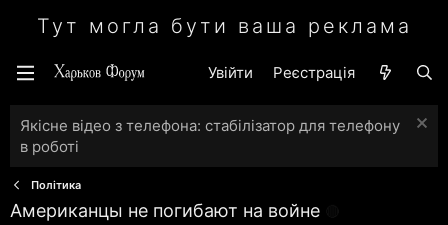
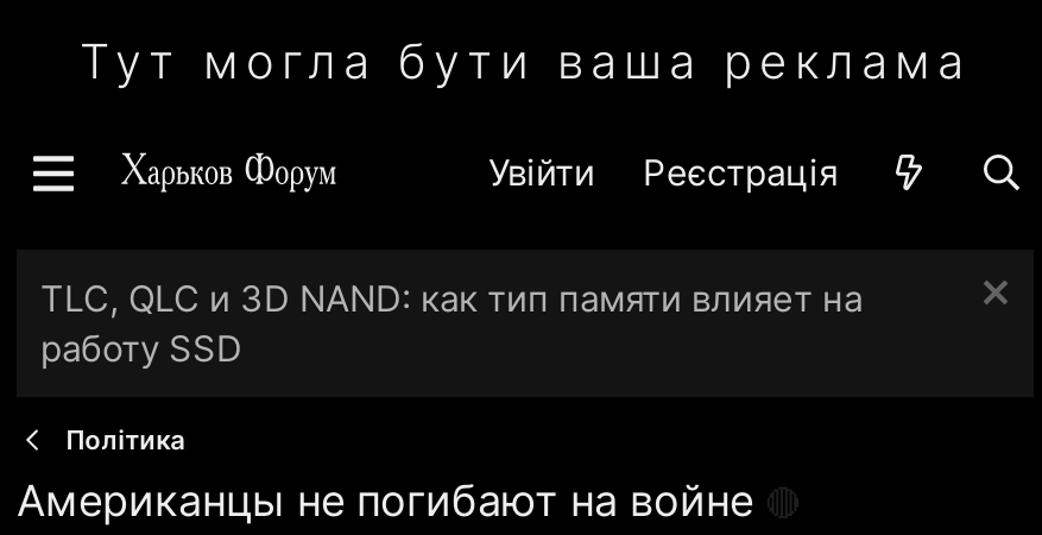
- Якісне відео з телефона: стабілізатор для телефону
- в роботі
+ TLC, QLC и 3D NAND: как тип памяти влияет на
+ работу SSD
